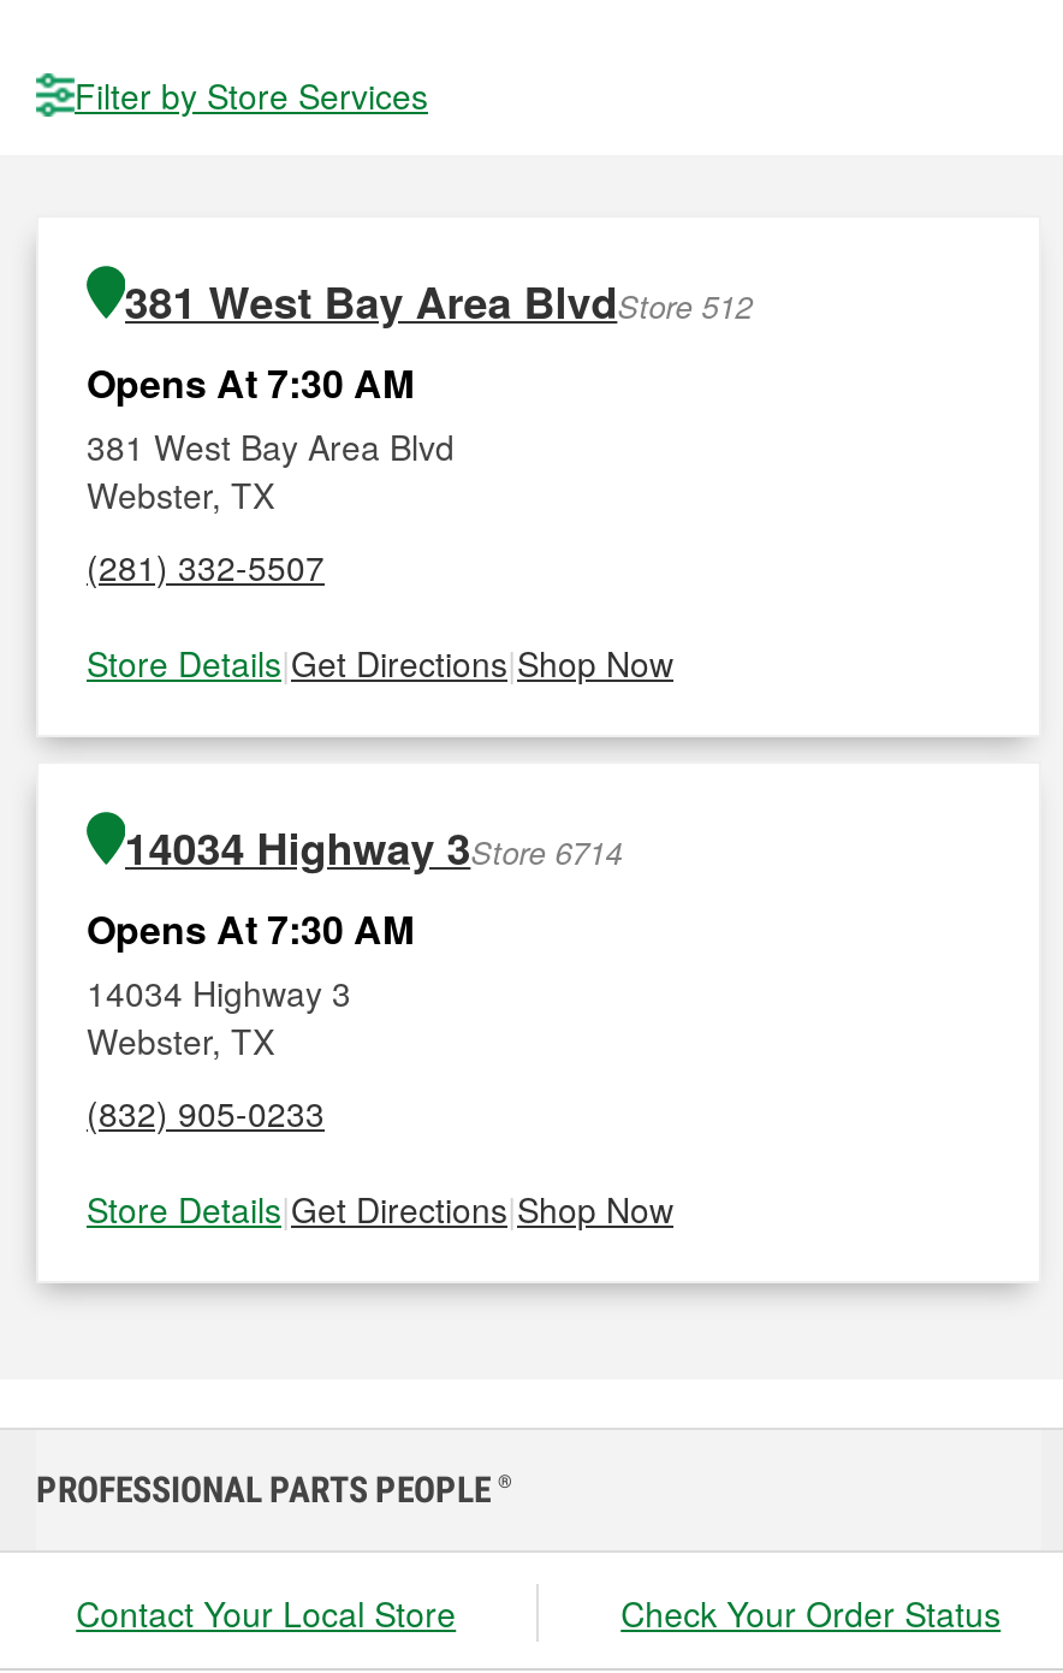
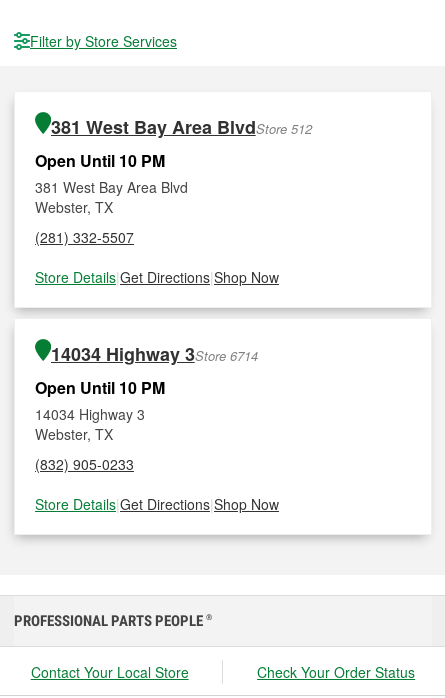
- Opens At 7:30 AM
+ Open Until 10 PM

- Opens At 7:30 AM
+ Open Until 10 PM
